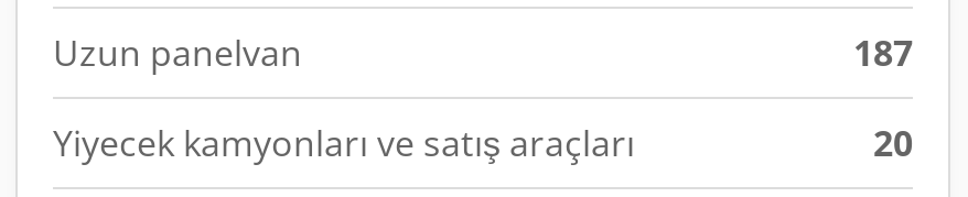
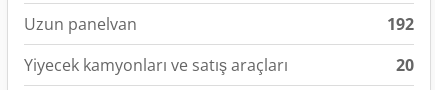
- 187
+ 192
